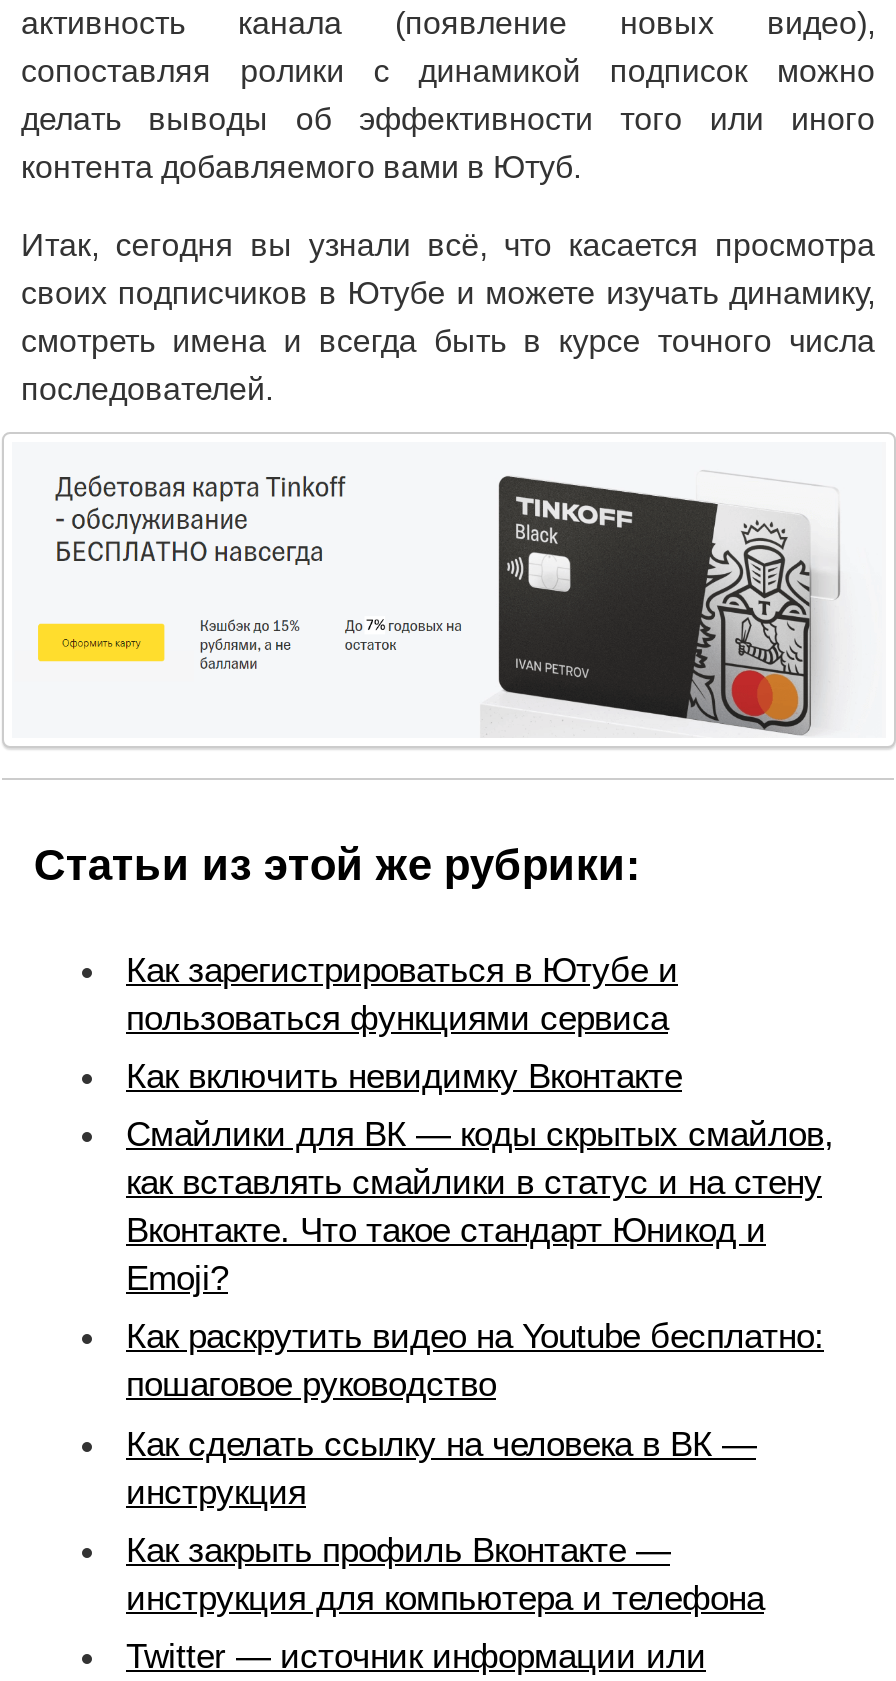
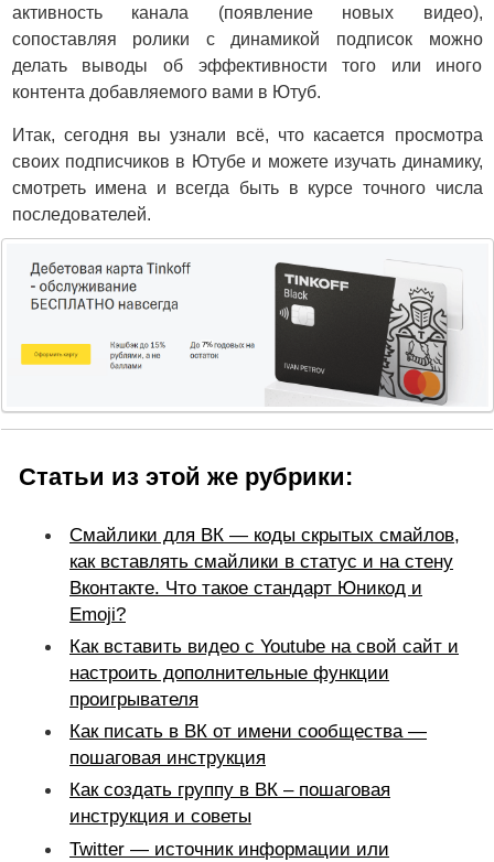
- Как зарегистрироваться в Ютубе и
- пользоваться функциями сервиса
- Как включить невидимку Вконтакте

moved up: Смайлики для ВК — коды скрытых смайлов, | как вставлять смайлики в статус и на стену | Вконтакте. Что такое стандарт Юникод и | Emoji?

- Как раскрутить видео на Youtube бесплатно:
- пошаговое руководство
+ Как вставить видео с Youtube на свой сайт и
+ настроить дополнительные функции
+ проигрывателя

- Как сделать ссылку на человека в ВК —
- инструкция
+ Как писать в ВК от имени сообщества —
+ пошаговая инструкция

- Как закрыть профиль Вконтакте —
- инструкция для компьютера и телефона
+ Как создать группу в ВК – пошаговая
+ инструкция и советы
